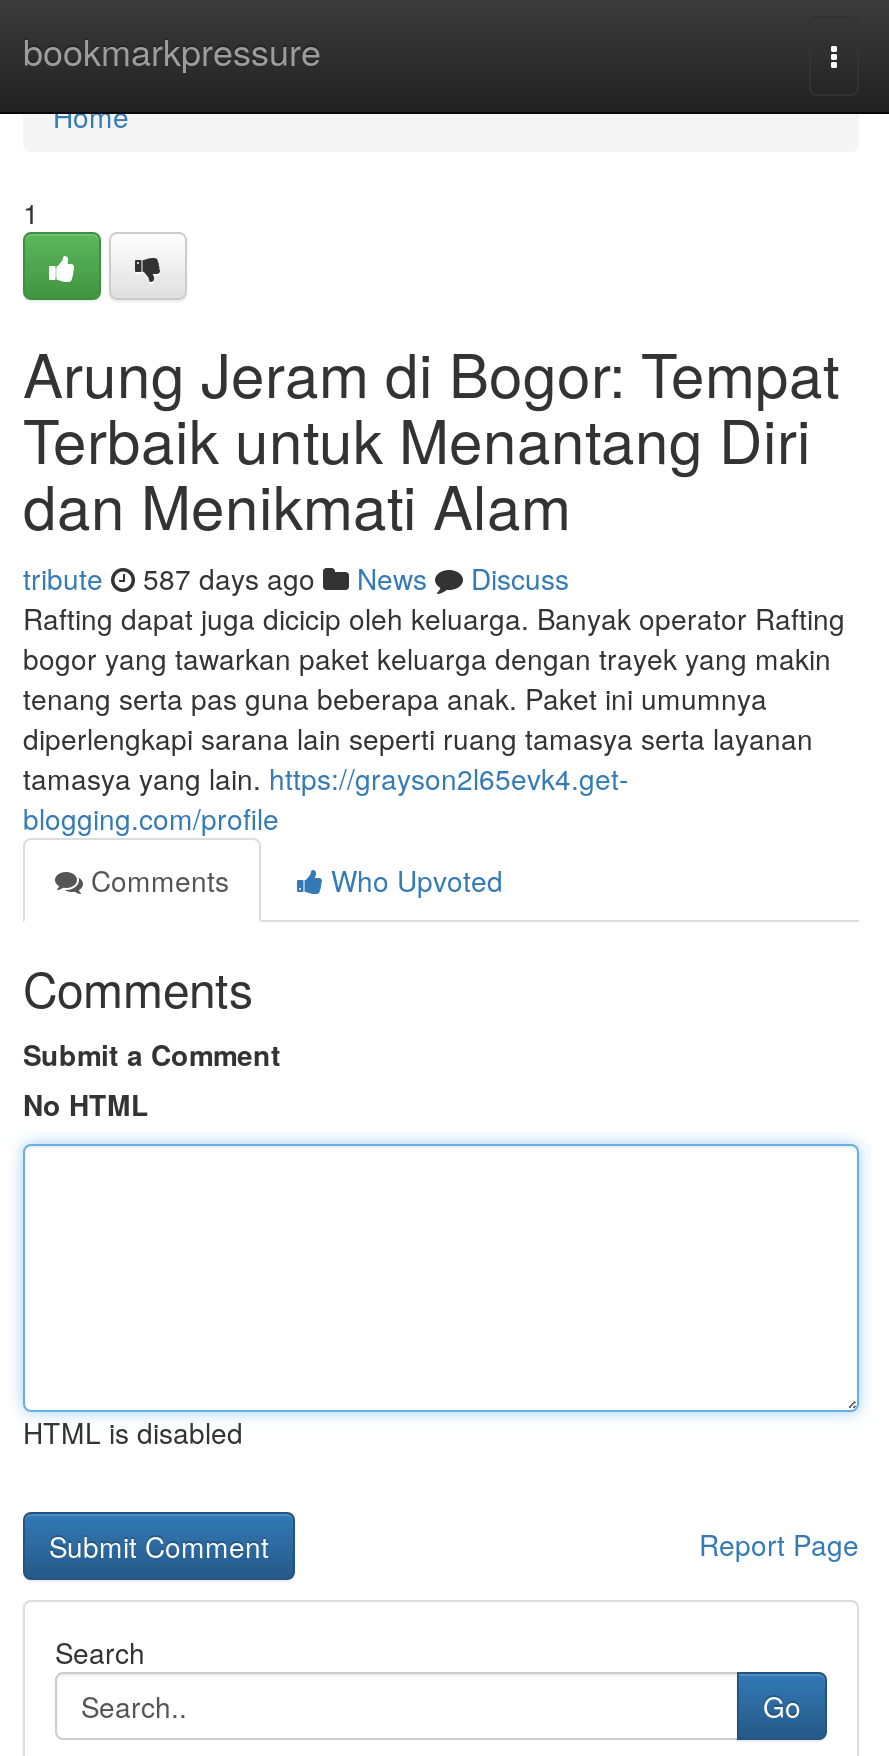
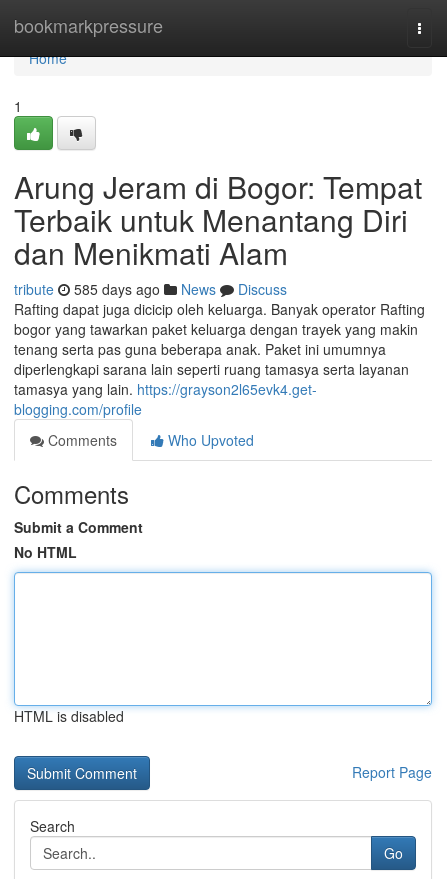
- tribute 587 days ago News Discuss
+ tribute 585 days ago News Discuss
